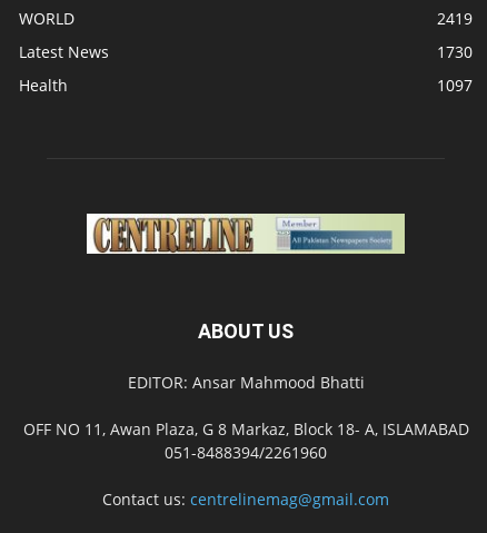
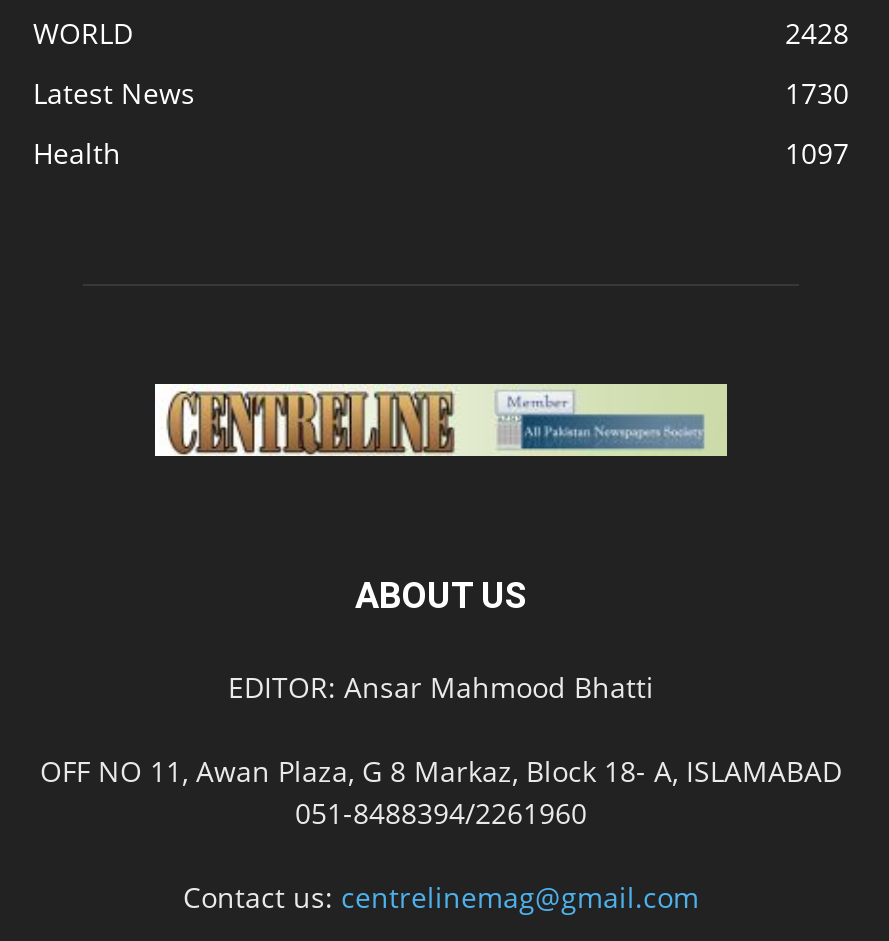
- 2419
+ 2428
